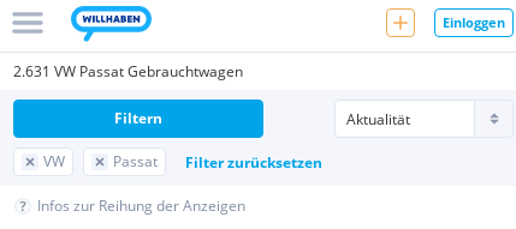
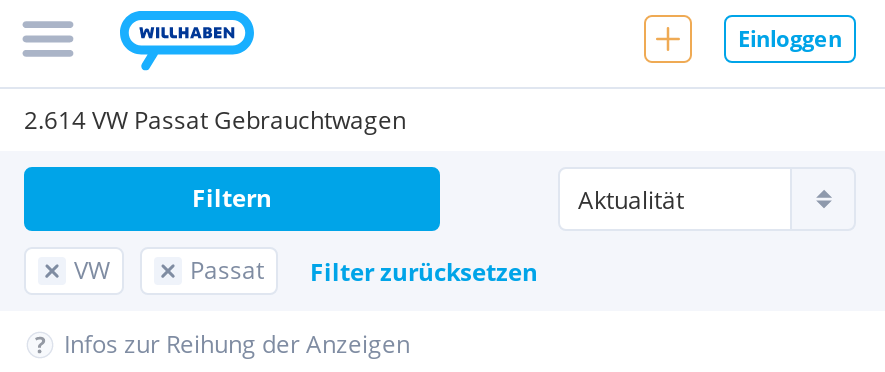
- 2.631 VW Passat Gebrauchtwagen
+ 2.614 VW Passat Gebrauchtwagen
